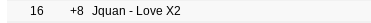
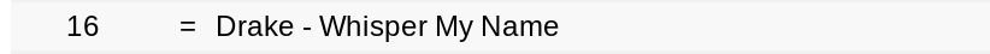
- +8 Jquan - Love X2
+ = Drake - Whisper My Name
